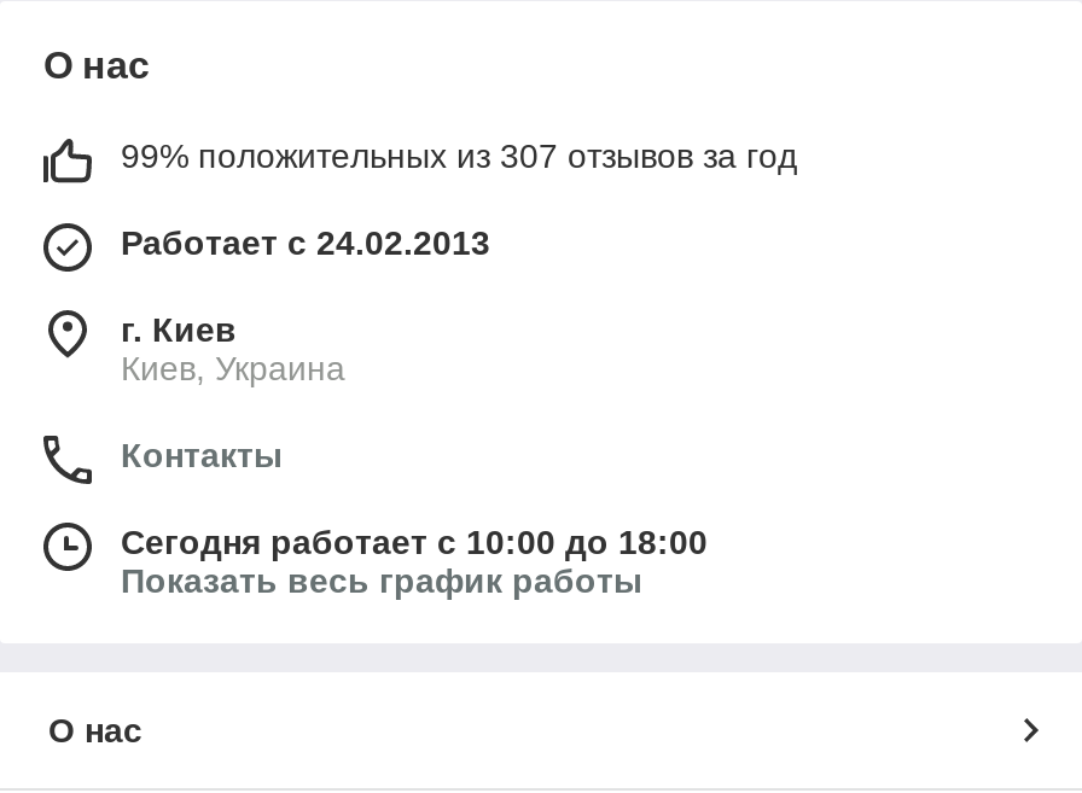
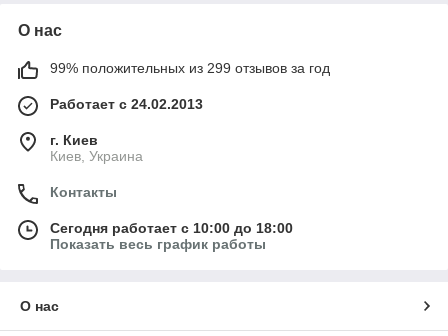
- 99% положительных из 307 отзывов за год
+ 99% положительных из 299 отзывов за год
